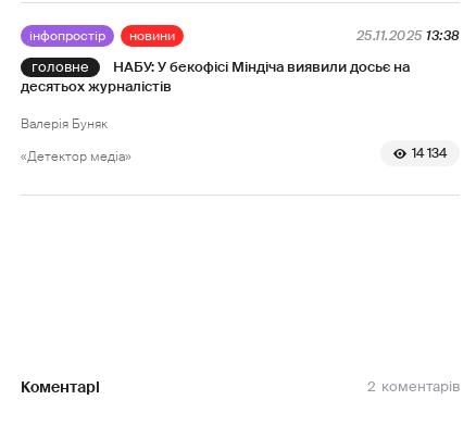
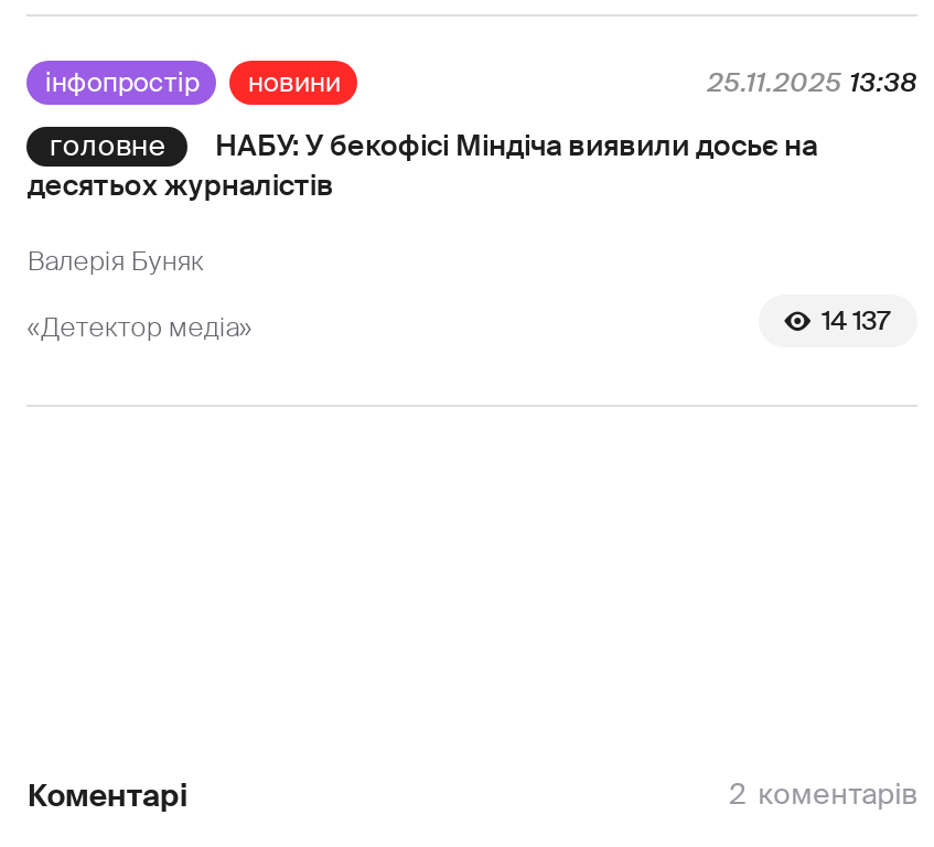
- 14 134
+ 14 137
